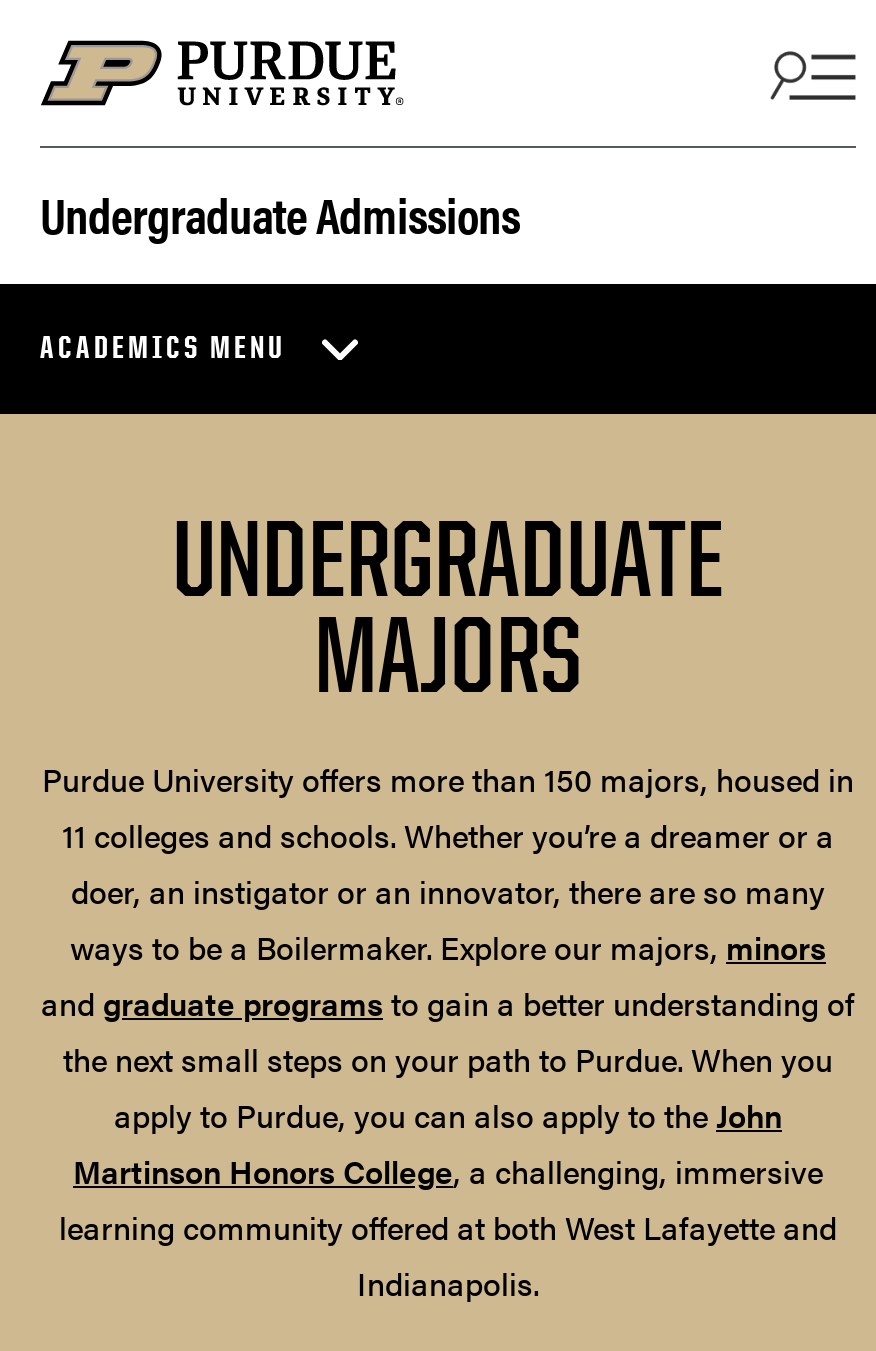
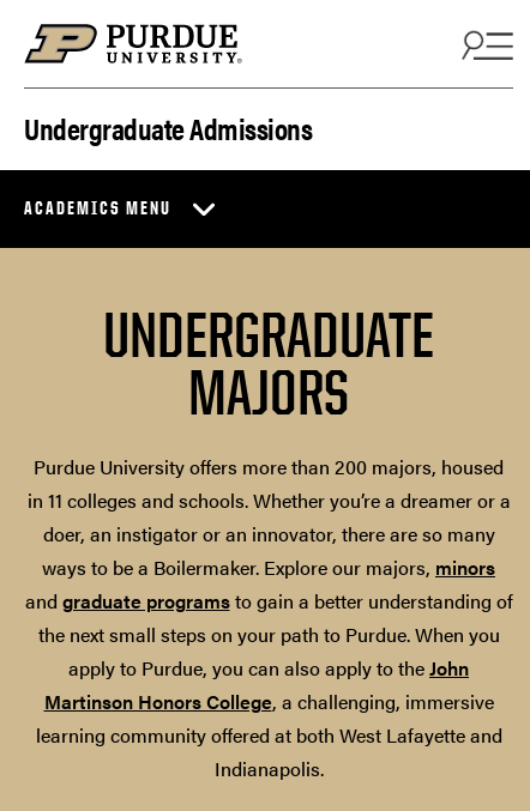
- Purdue University offers more than 150 majors, housed in
- 11 colleges and schools. Whether you’re a dreamer or a
+ Purdue University offers more than 200 majors, housed
+ in 11 colleges and schools. Whether you’re a dreamer or a
